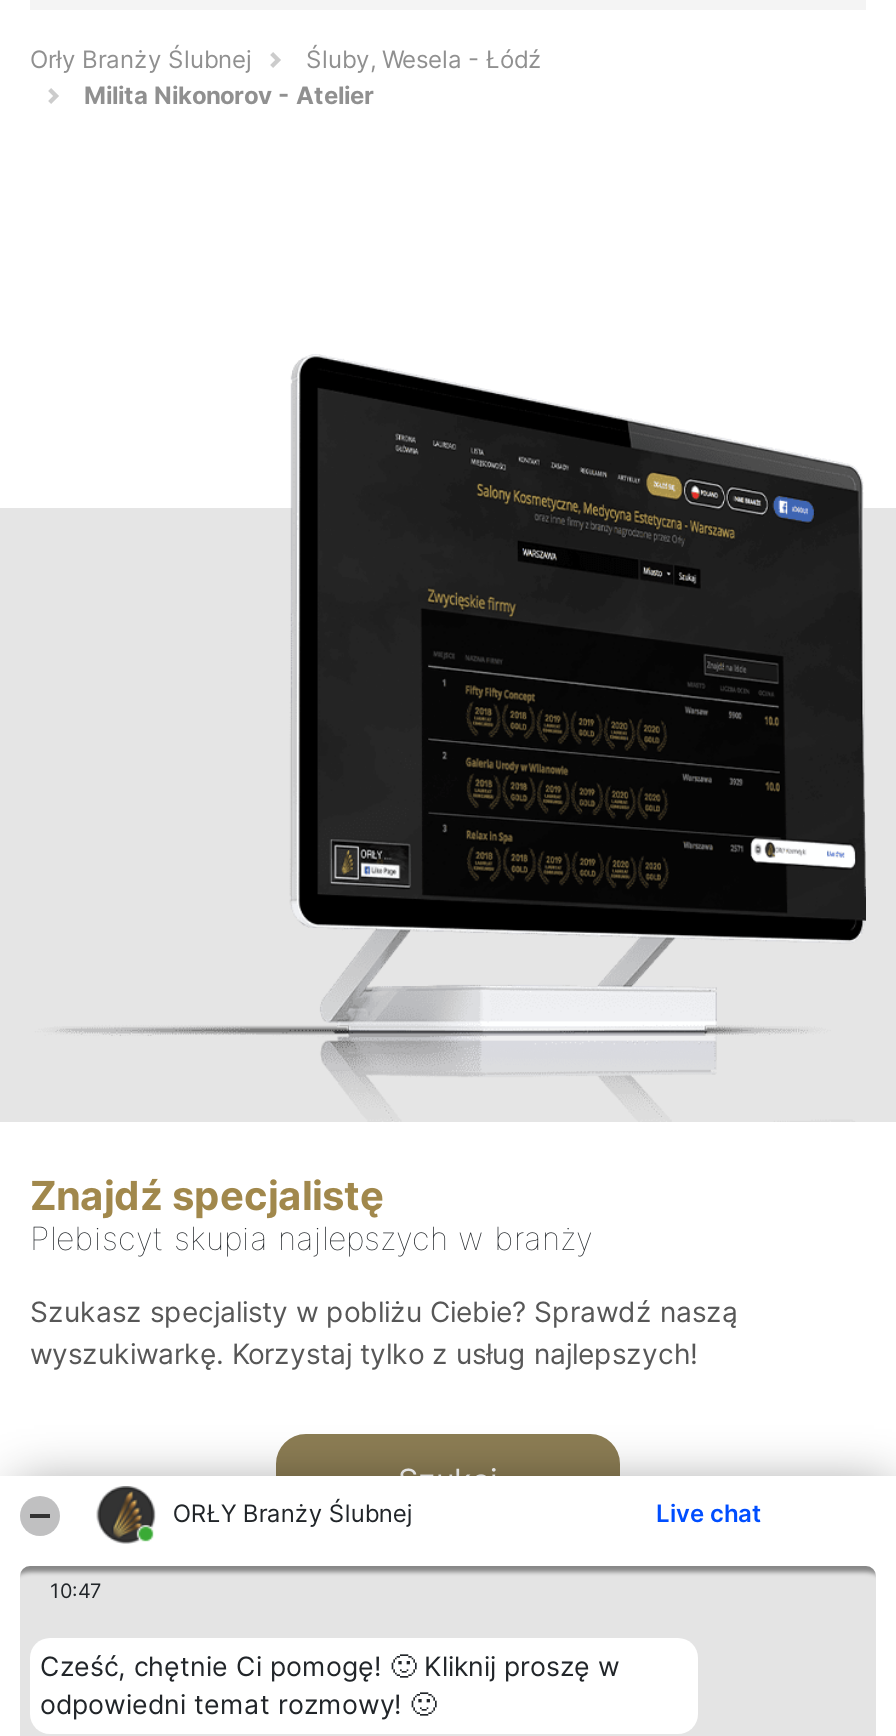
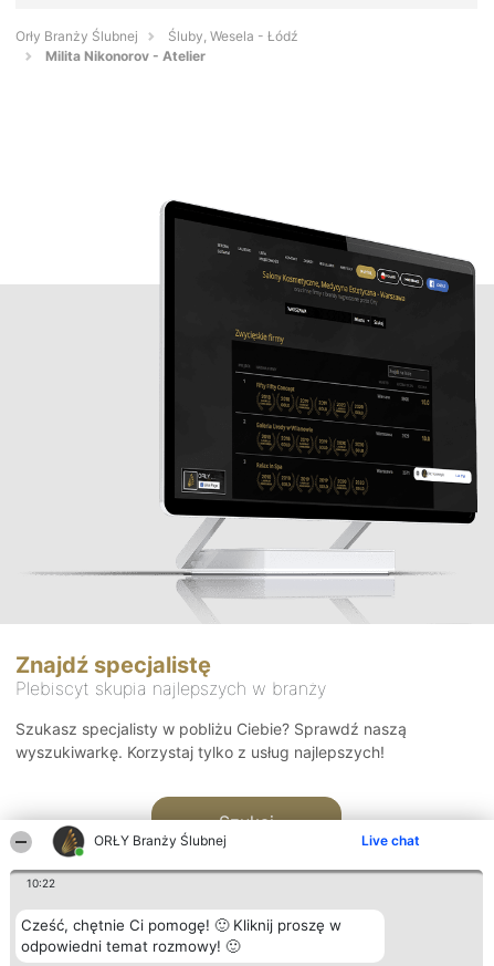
- 10:47
+ 10:22
